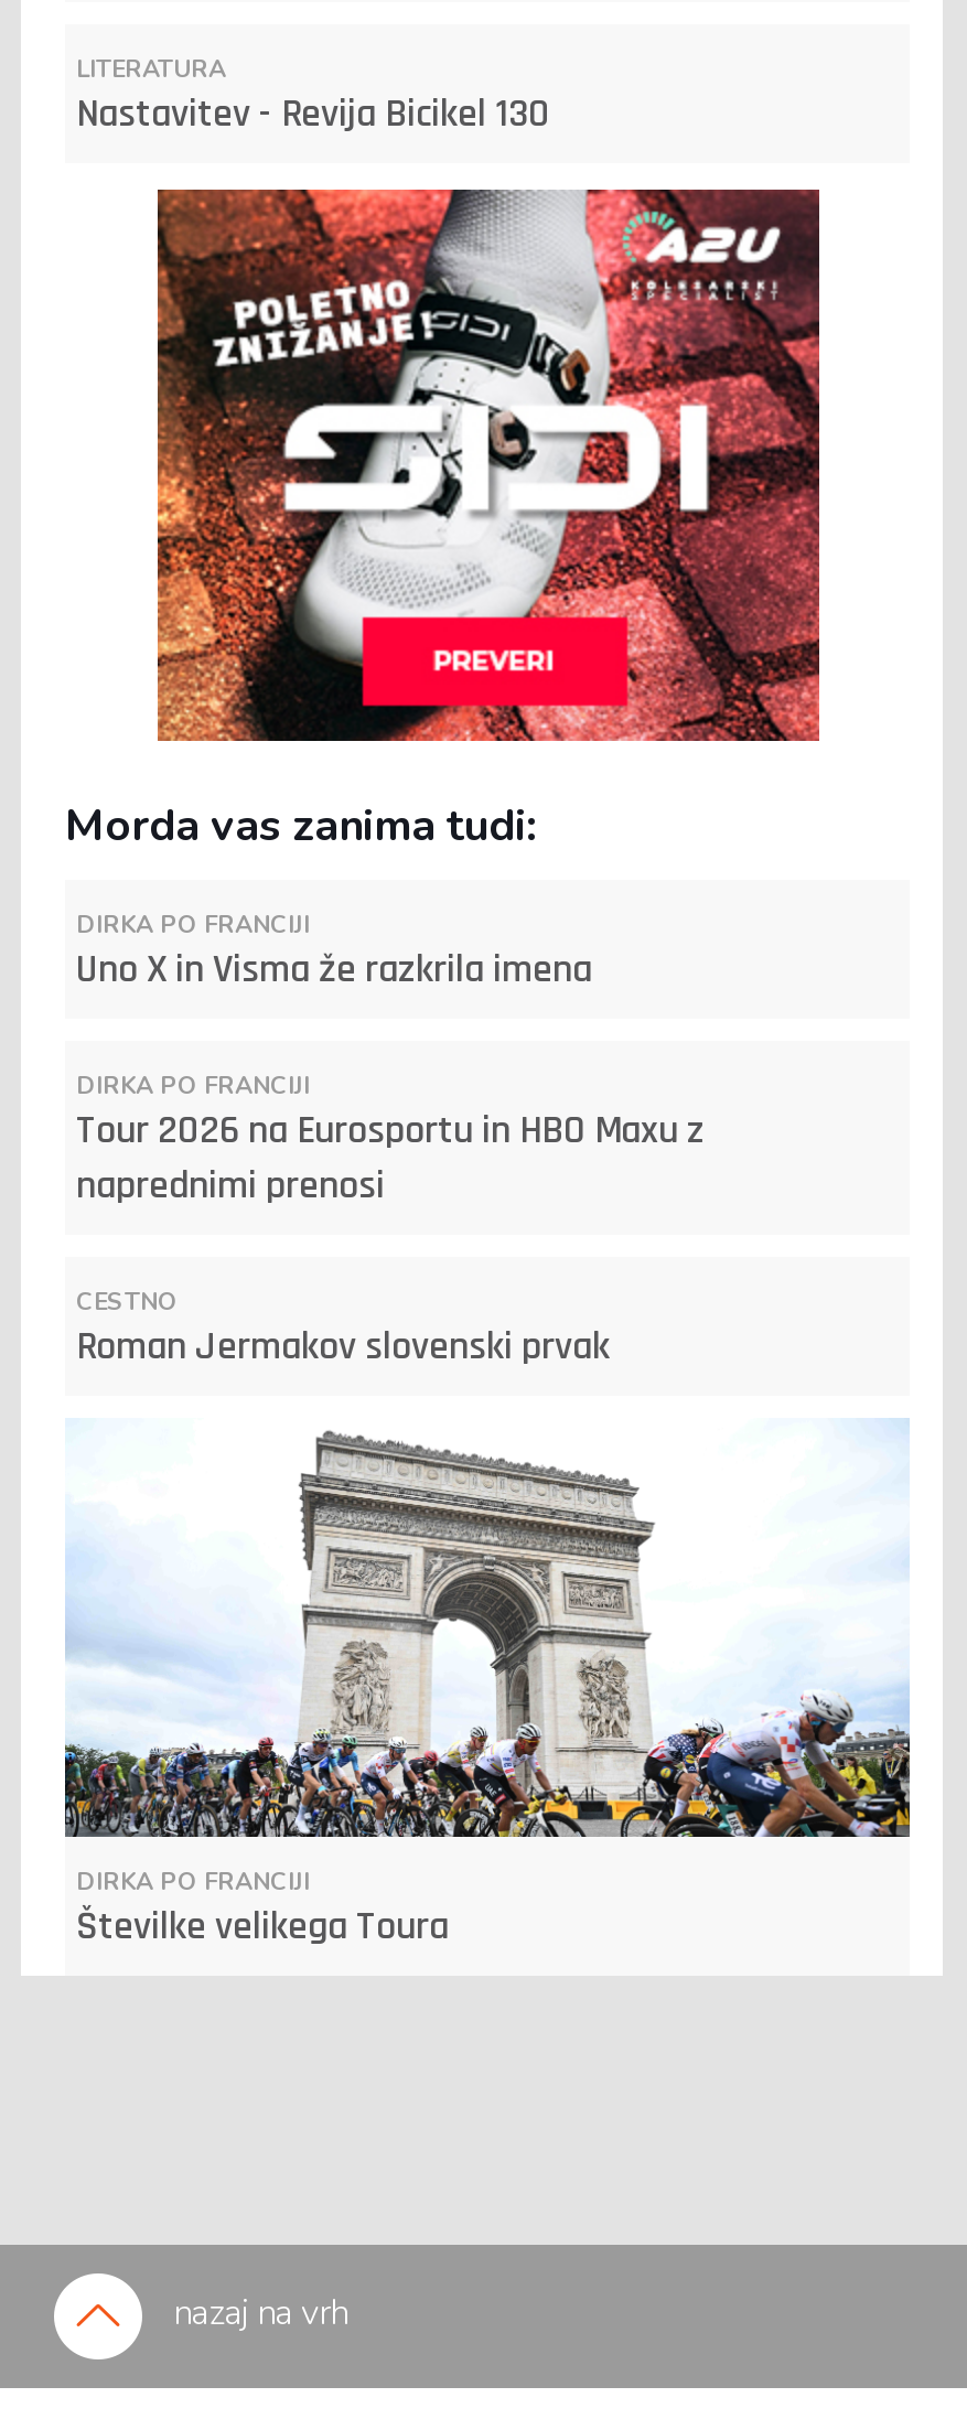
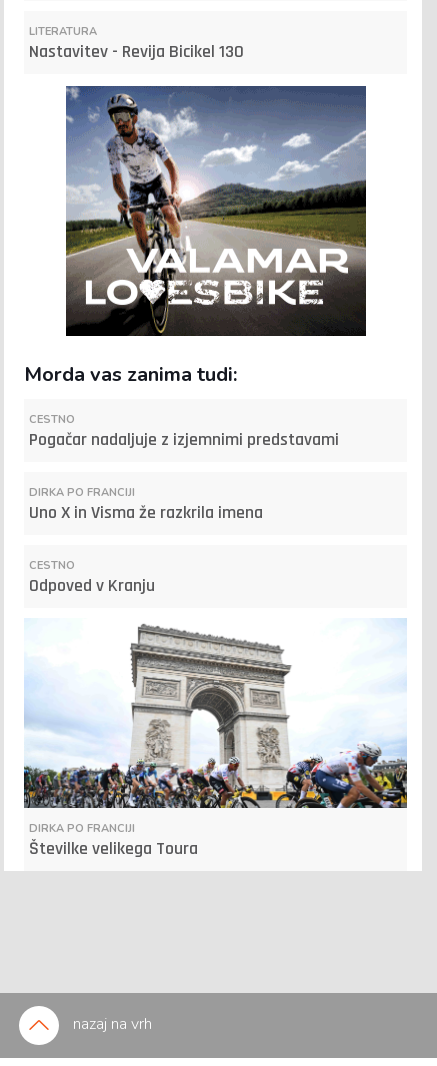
- [image]
+ [image]

+ CESTNO
+ Pogačar nadaljuje z izjemnimi predstavami

moved down: DIRKA PO FRANCIJI | Uno X in Visma že razkrila imena

- DIRKA PO FRANCIJI
- Tour 2026 na Eurosportu in HBO Maxu z
- naprednimi prenosi

- Roman Jermakov slovenski prvak
+ Odpoved v Kranju
